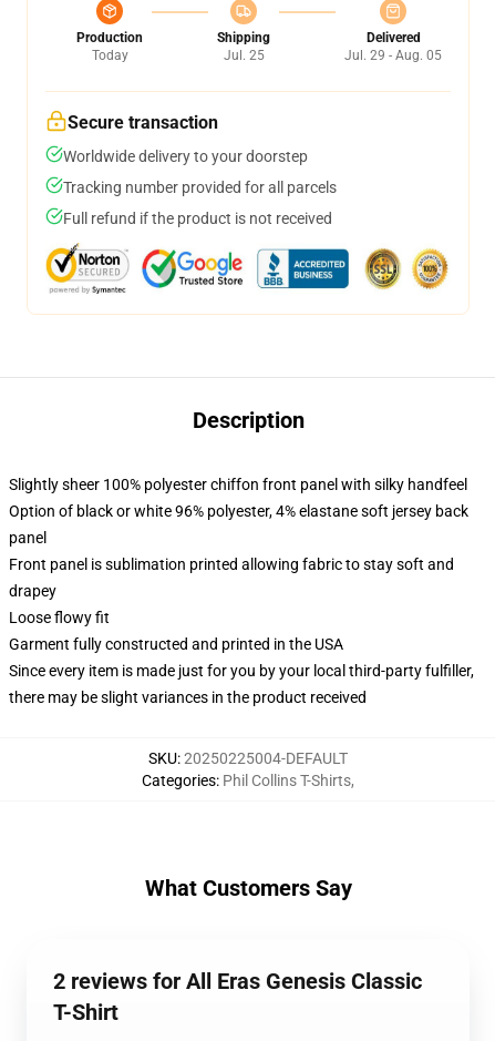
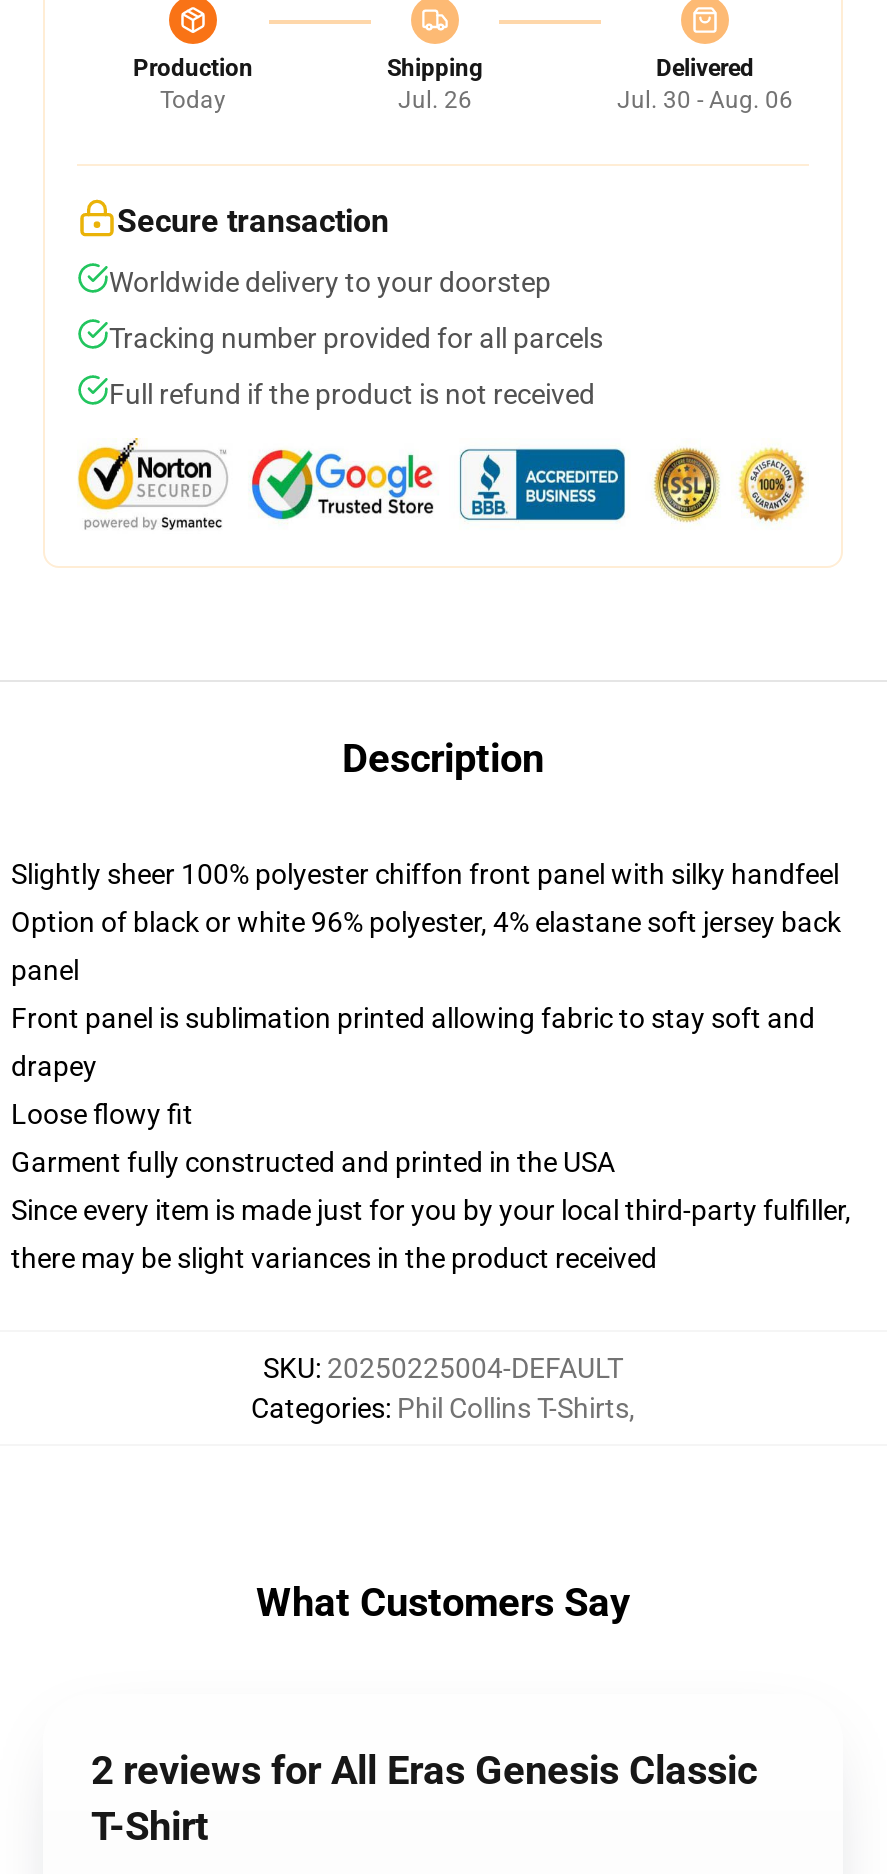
- Jul. 25
+ Jul. 26

- Jul. 29 - Aug. 05
+ Jul. 30 - Aug. 06
